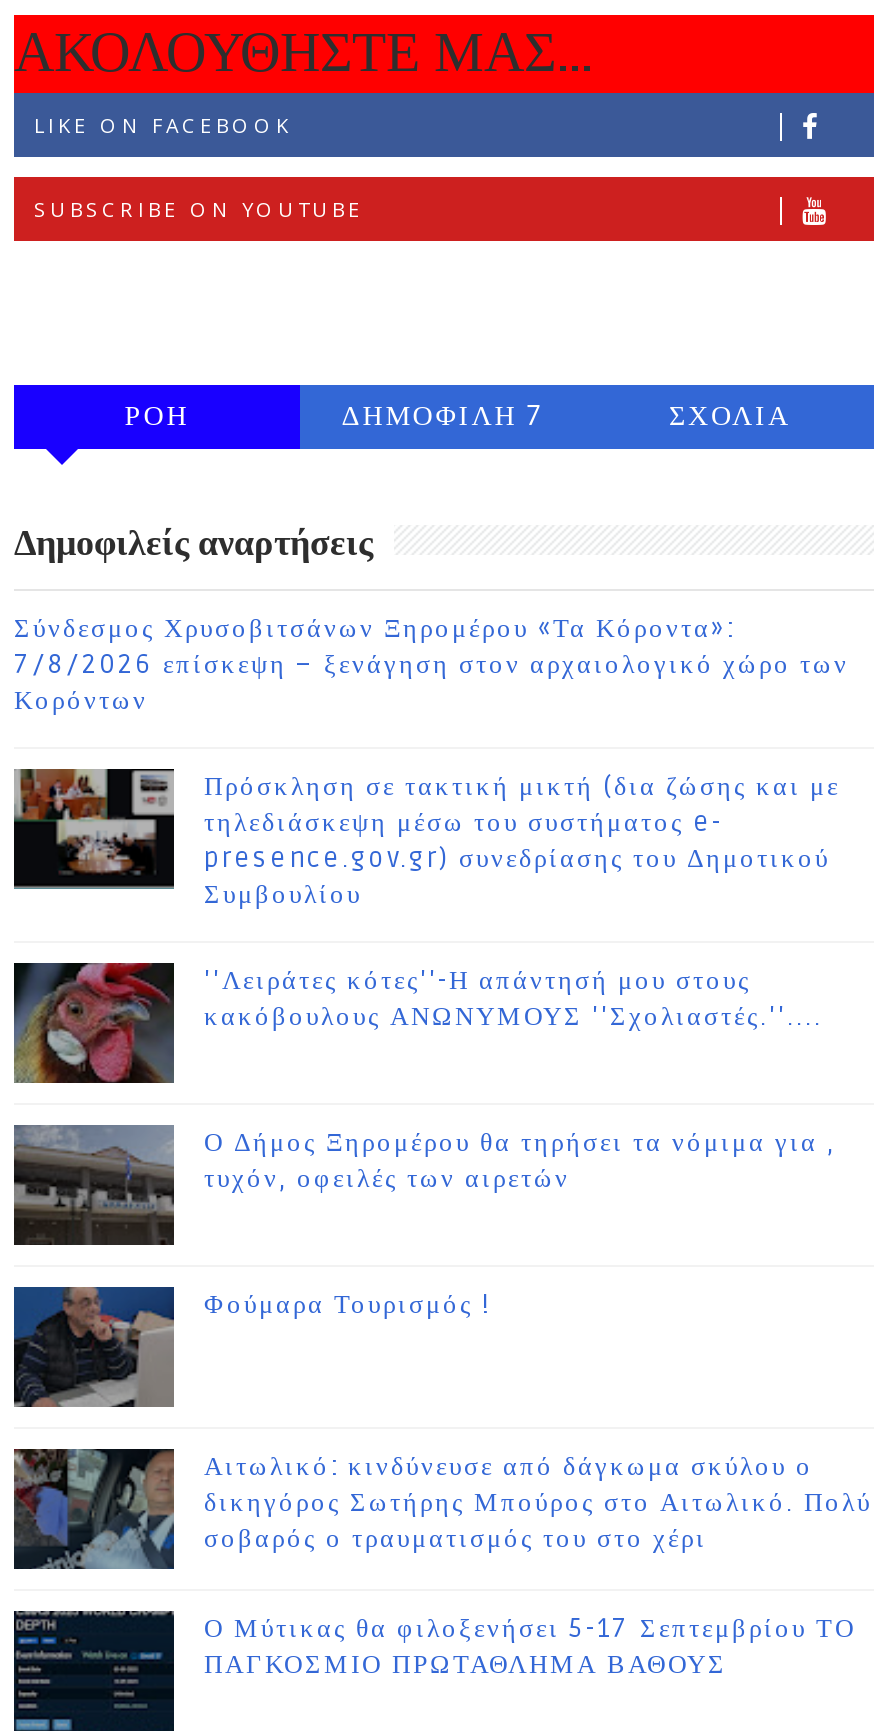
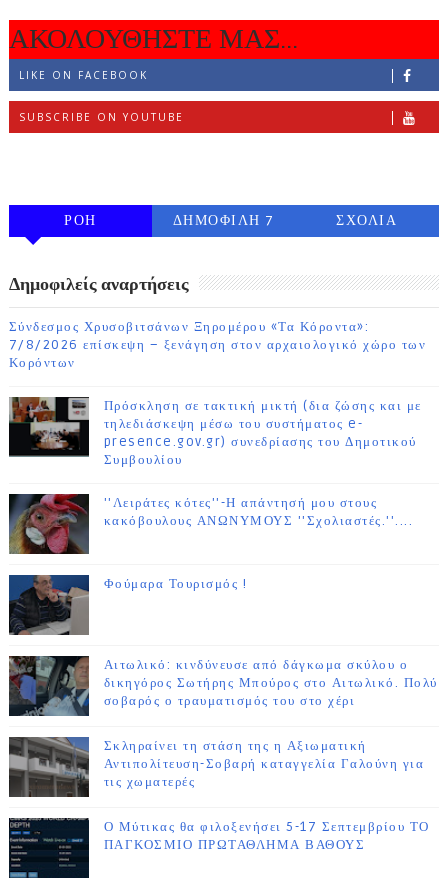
- [image]
- Ο Δήμος Ξηρομέρου θα τηρήσει τα νόμιμα για ,
- τυχόν, οφειλές των αιρετών

moved up: [image] | Φούμαρα Τουρισμός ! | Αιτωλικό: κινδύνευσε από δάγκωμα σκύλου ο | δικηγόρος Σωτήρης Μπούρος στο Αιτωλικό. Πολύ | σοβαρός ο τραυματισμός του στο χέρι

+ [image]
+ Σκληραίνει τη στάση της η Αξιωματική
+ Αντιπολίτευση-Σοβαρή καταγγελία Γαλούνη για
+ τις χωματερές
